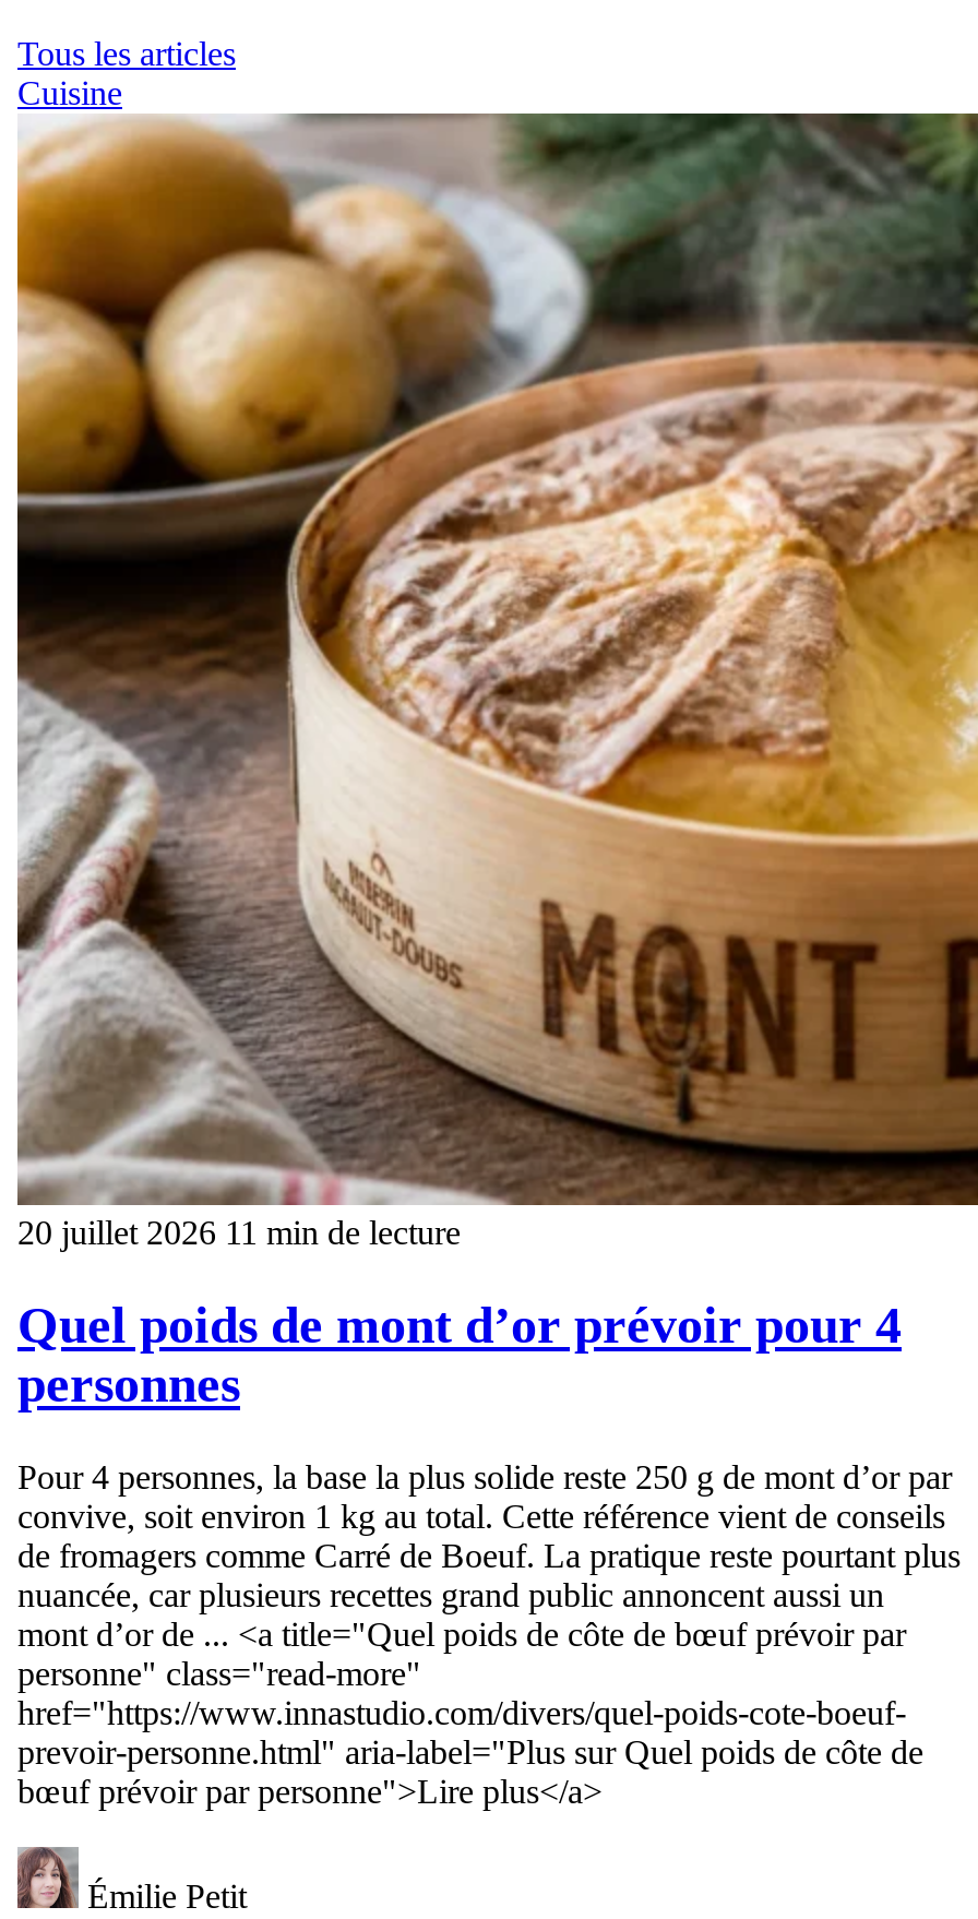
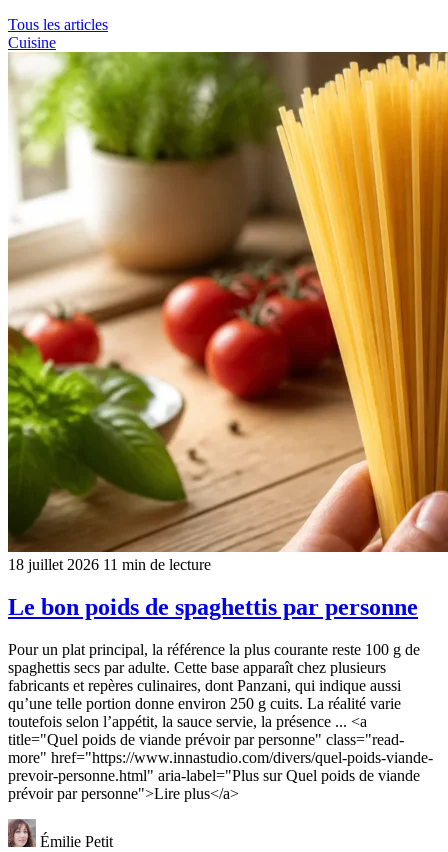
- [image]
- 20 juillet 2026 11 min de lecture
+ [image]
+ 18 juillet 2026 11 min de lecture

- Quel poids de mont d’or prévoir pour 4
- personnes
+ Le bon poids de spaghettis par personne

- Pour 4 personnes, la base la plus solide reste 250 g de mont d’or par
- convive, soit environ 1 kg au total. Cette référence vient de conseils
- de fromagers comme Carré de Boeuf. La pratique reste pourtant plus
- nuancée, car plusieurs recettes grand public annoncent aussi un
- mont d’or de ... <a title="Quel poids de côte de bœuf prévoir par
- personne" class="read-more"
- href="https://www.innastudio.com/divers/quel-poids-cote-boeuf-
- prevoir-personne.html" aria-label="Plus sur Quel poids de côte de
- bœuf prévoir par personne">Lire plus</a>
+ Pour un plat principal, la référence la plus courante reste 100 g de
+ spaghettis secs par adulte. Cette base apparaît chez plusieurs
+ fabricants et repères culinaires, dont Panzani, qui indique aussi
+ qu’une telle portion donne environ 250 g cuits. La réalité varie
+ toutefois selon l’appétit, la sauce servie, la présence ... <a
+ title="Quel poids de viande prévoir par personne" class="read-
+ more" href="https://www.innastudio.com/divers/quel-poids-viande-
+ prevoir-personne.html" aria-label="Plus sur Quel poids de viande
+ prévoir par personne">Lire plus</a>
